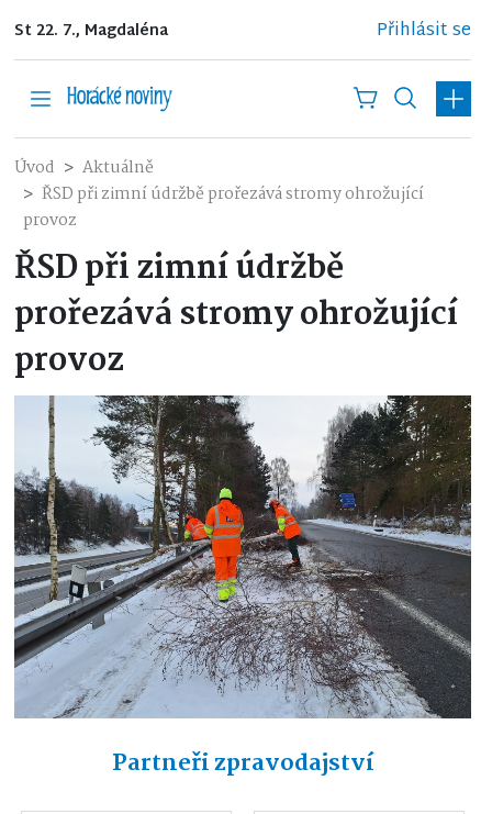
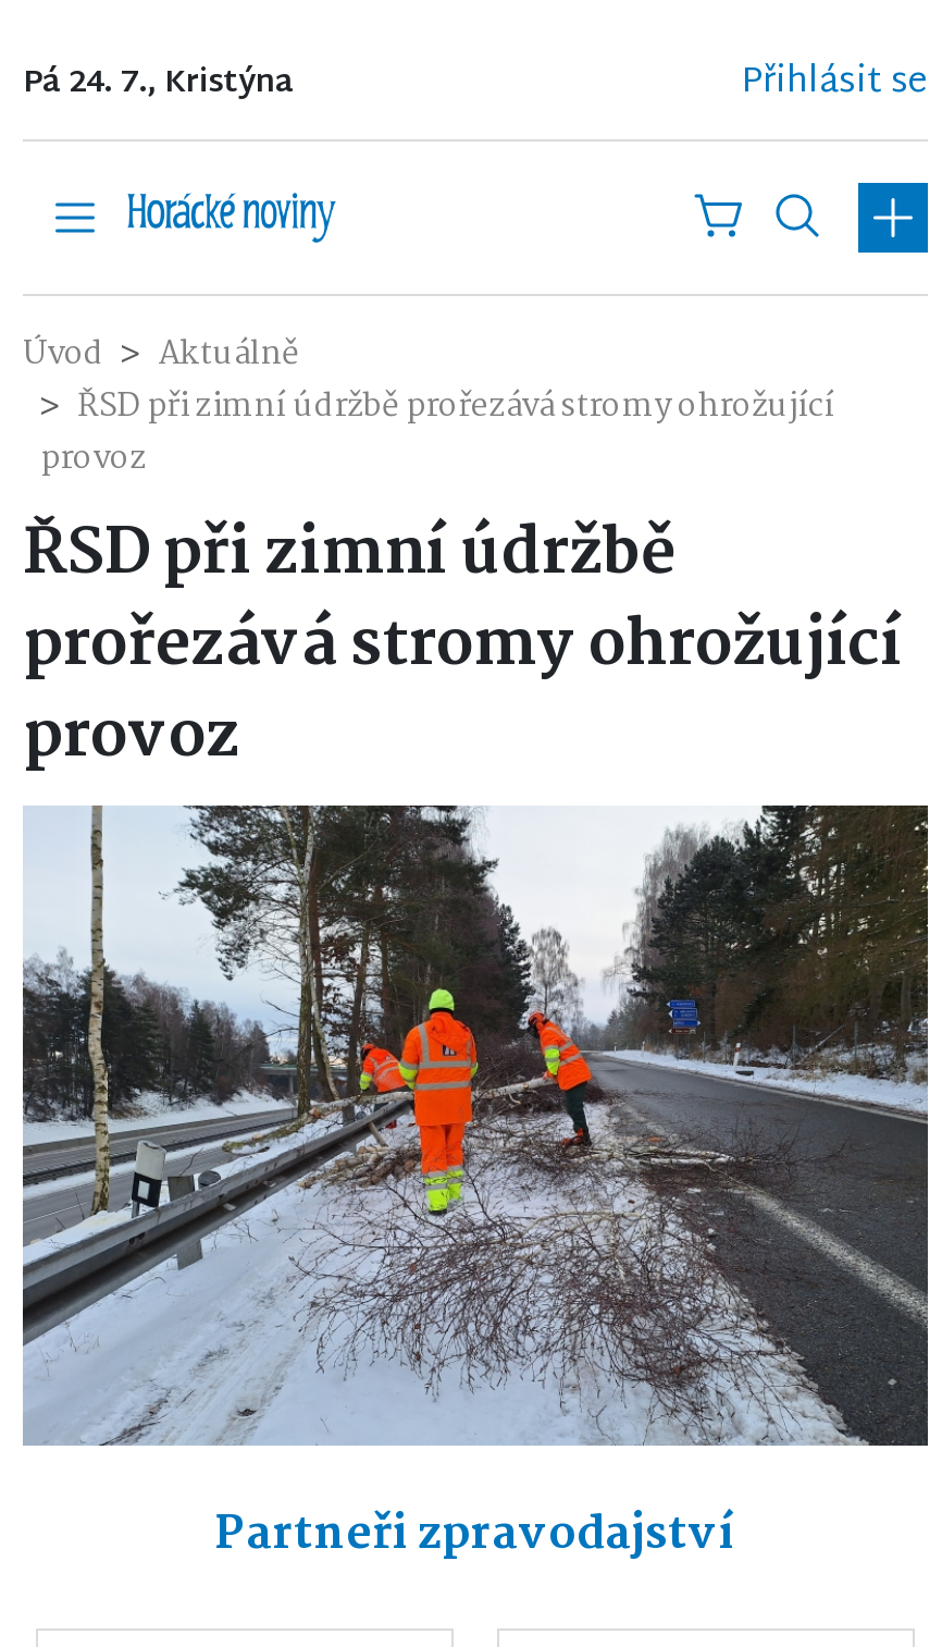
- St 22. 7., Magdaléna
+ Pá 24. 7., Kristýna
